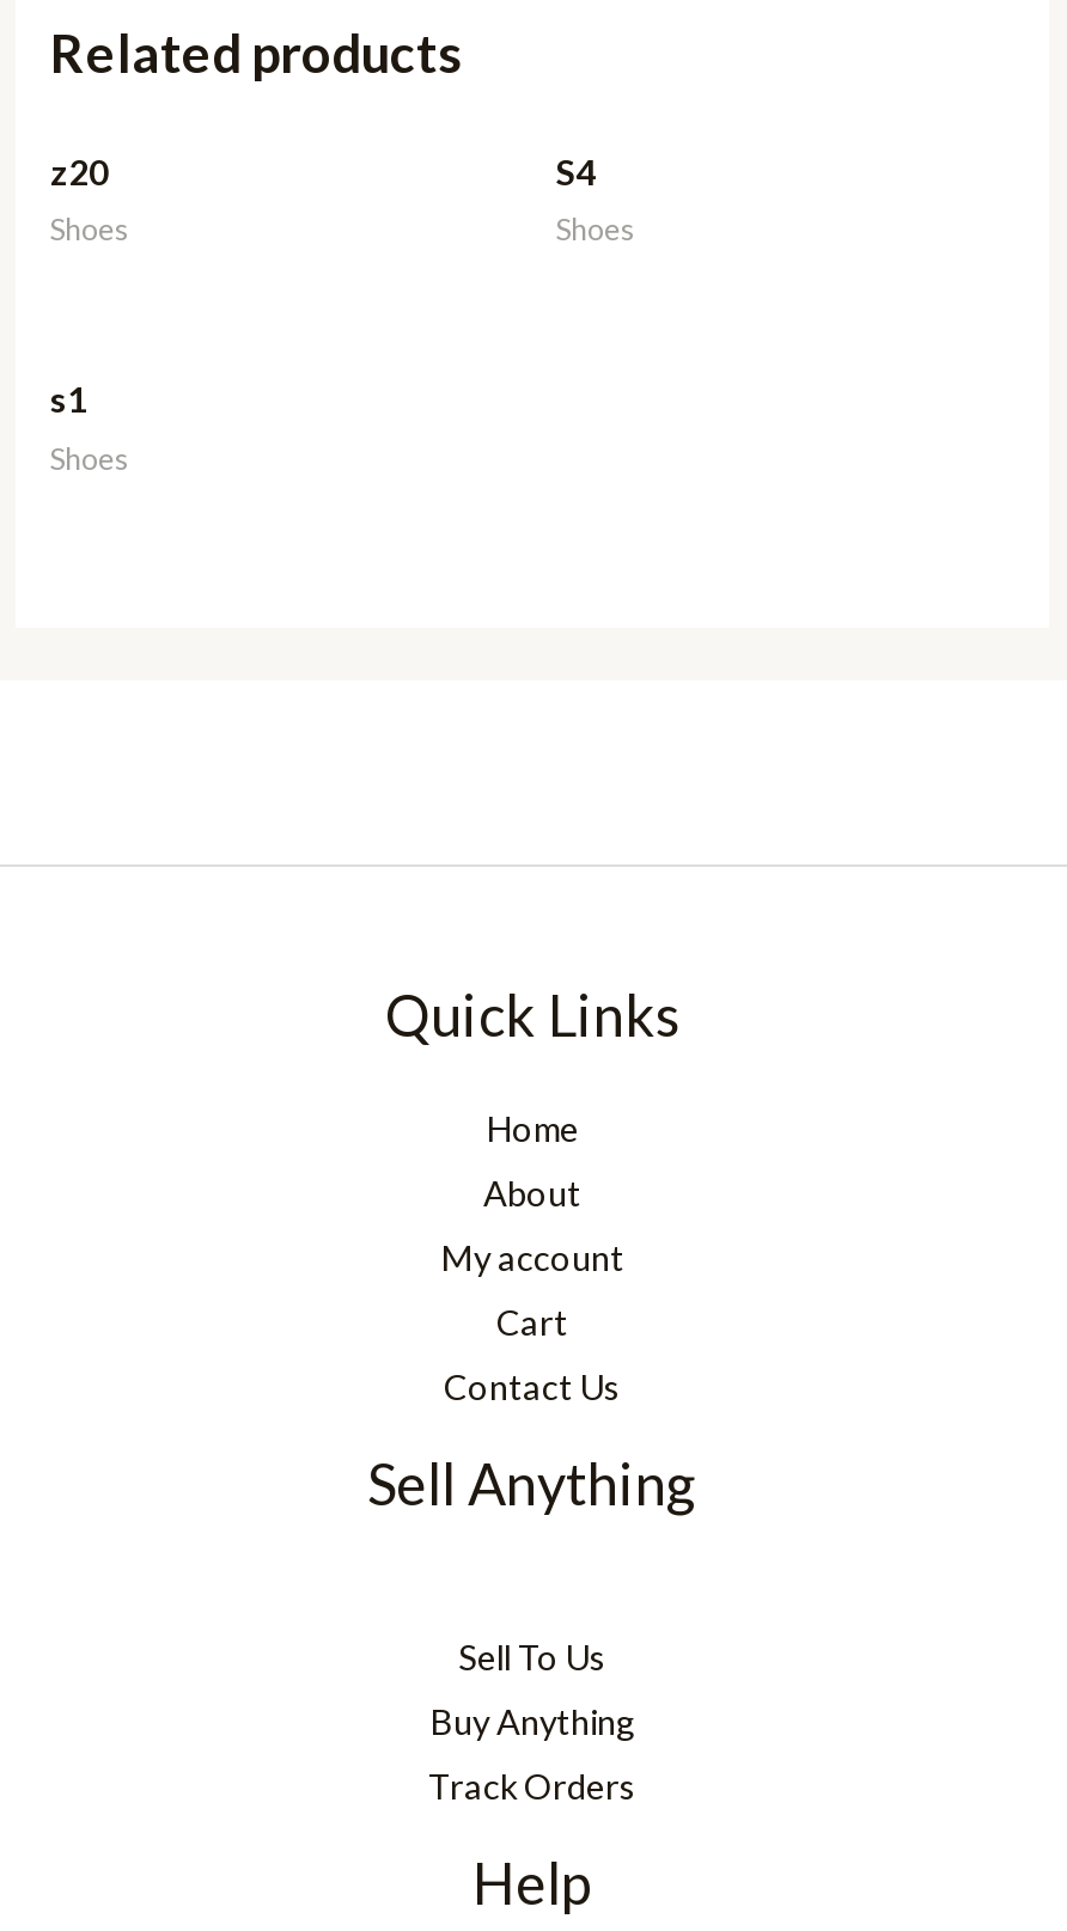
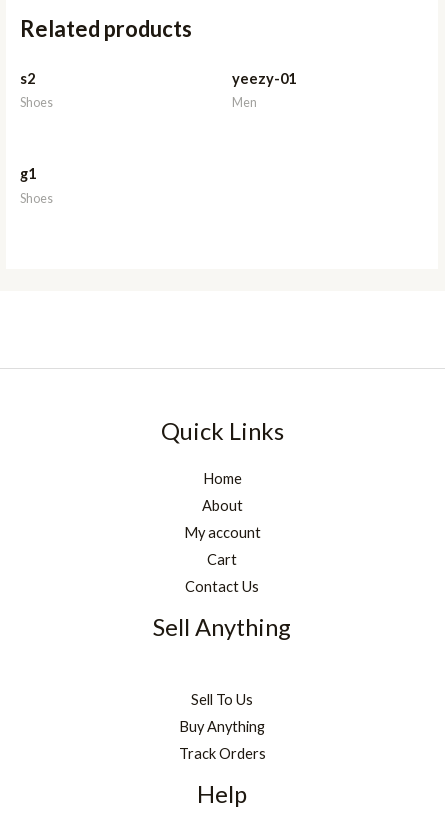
- z20
+ s2

- S4
+ yeezy-01

- Shoes
+ Men

- s1
+ g1
